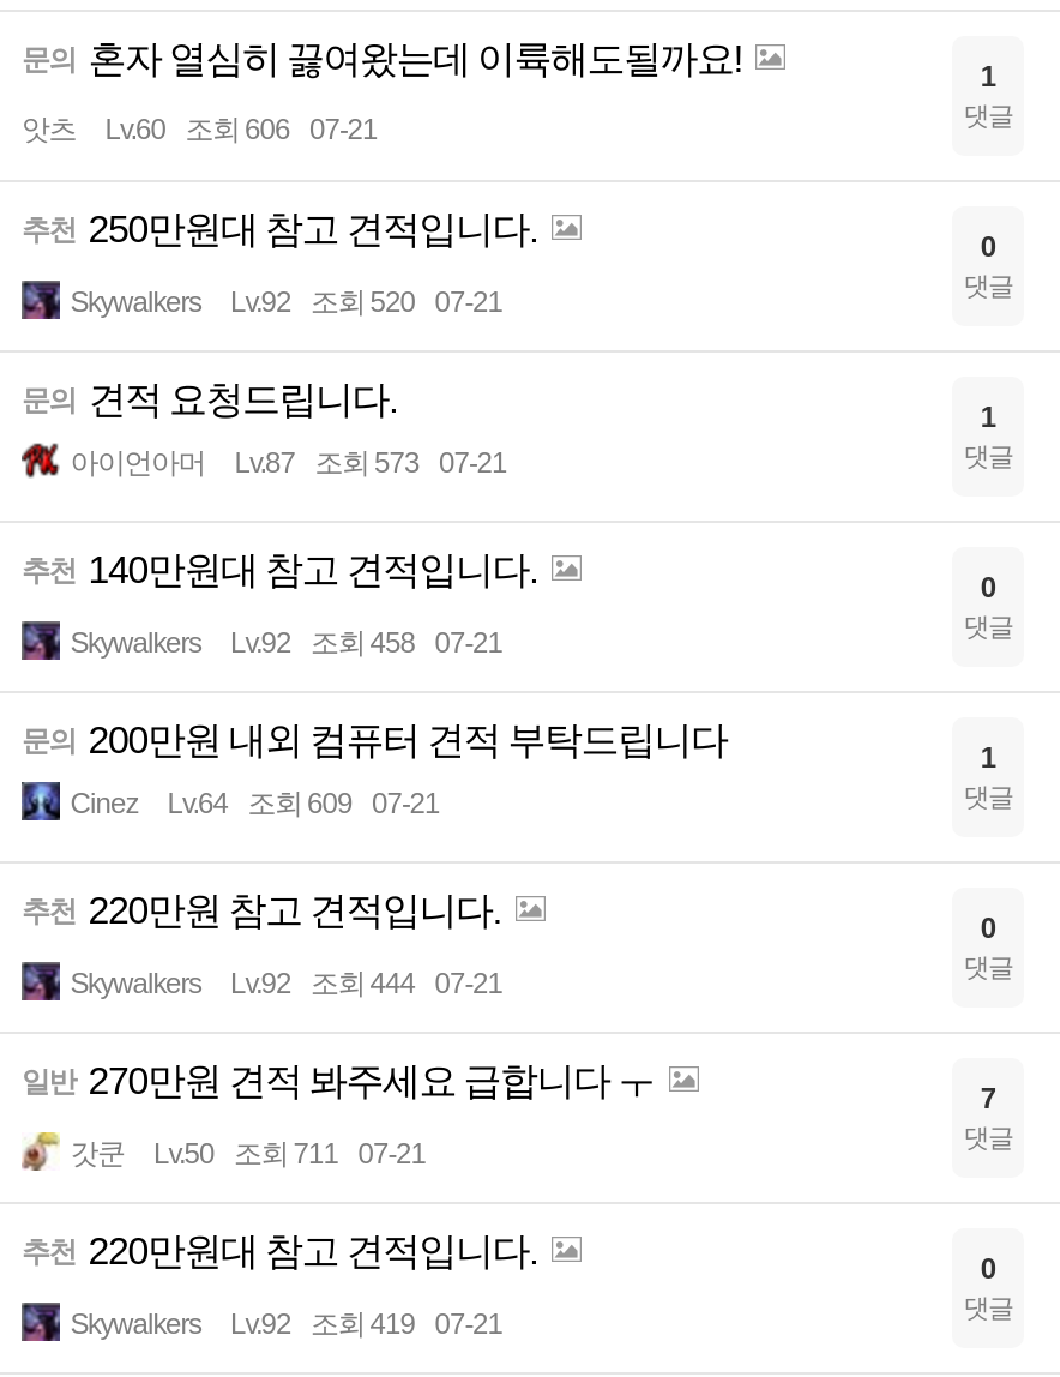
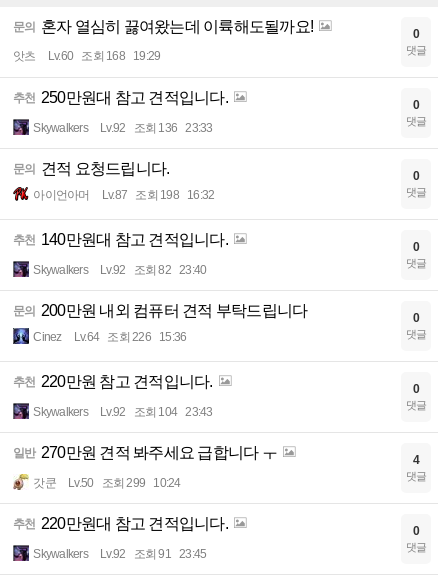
- 1
+ 0

- 앗츠 Lv.60 조회 606 07-21
+ 앗츠 Lv.60 조회 168 19:29

- Skywalkers Lv.92 조회 520 07-21
+ Skywalkers Lv.92 조회 136 23:33

- 1
+ 0

- 아이언아머 Lv.87 조회 573 07-21
+ 아이언아머 Lv.87 조회 198 16:32

- Skywalkers Lv.92 조회 458 07-21
+ Skywalkers Lv.92 조회 82 23:40

- 1
+ 0

- Cinez Lv.64 조회 609 07-21
+ Cinez Lv.64 조회 226 15:36

- Skywalkers Lv.92 조회 444 07-21
+ Skywalkers Lv.92 조회 104 23:43

- 7
+ 4

- Lv.50 조회 711 07-21
+ Lv.50 조회 299 10:24

- Skywalkers Lv.92 조회 419 07-21
+ Skywalkers Lv.92 조회 91 23:45
